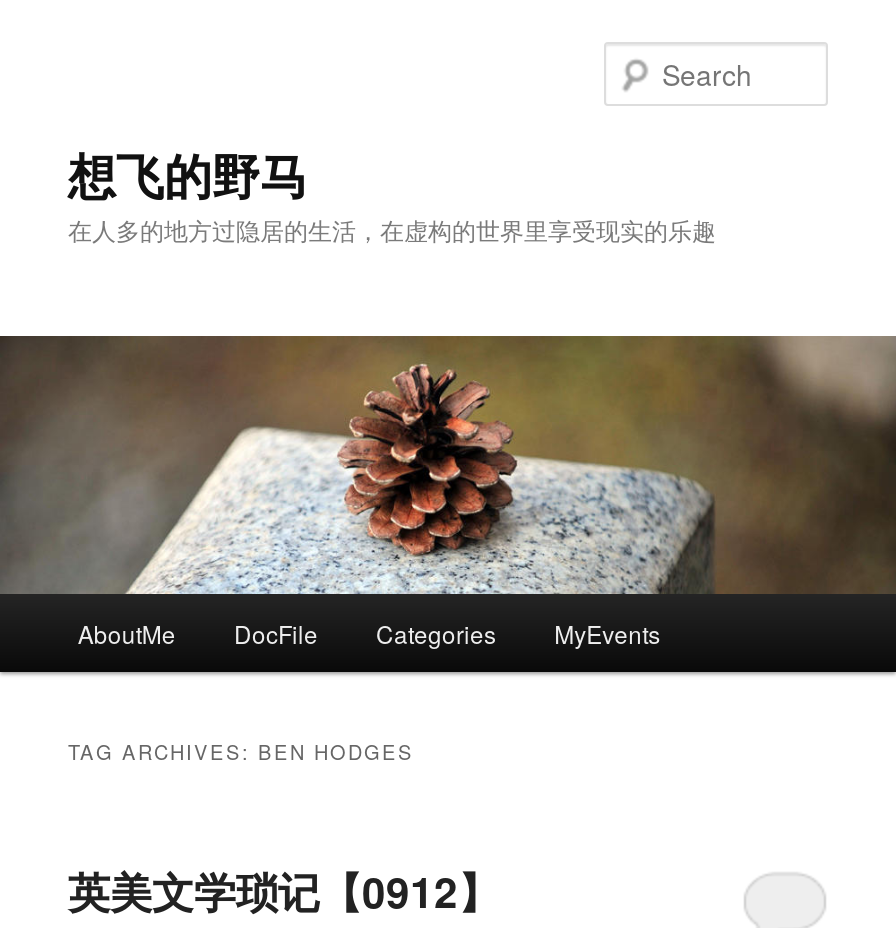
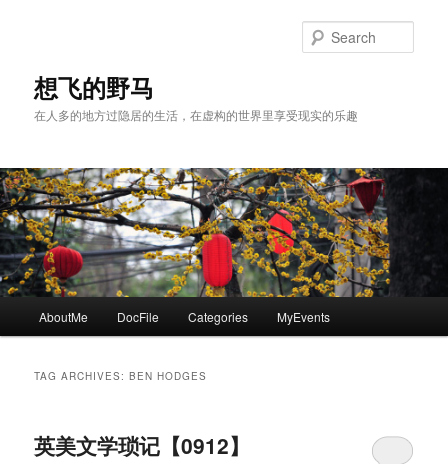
- [image]
+ [image]
